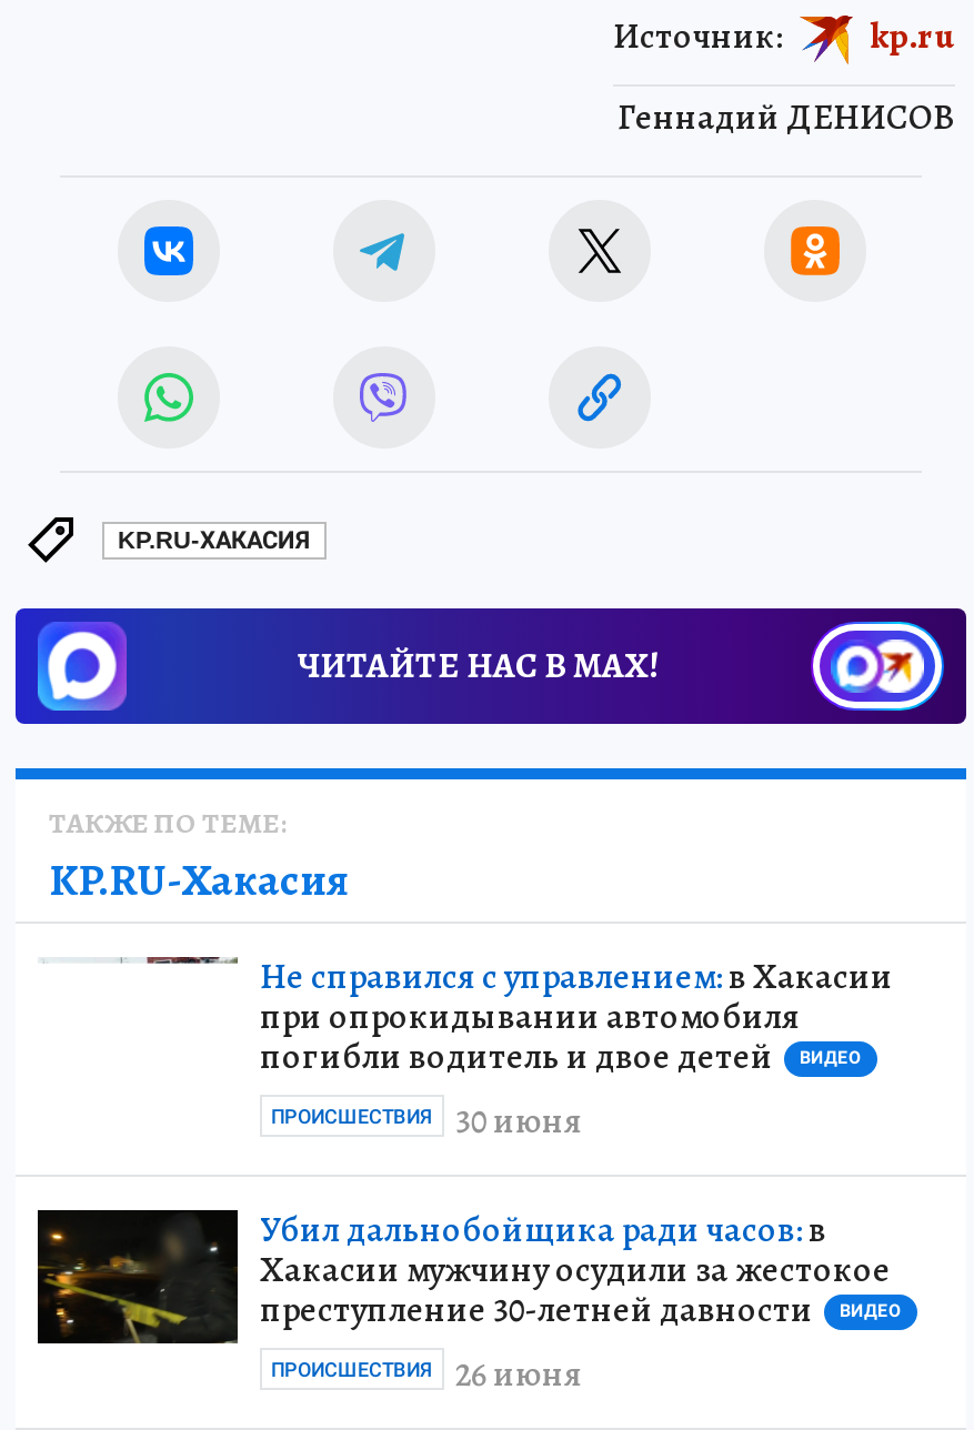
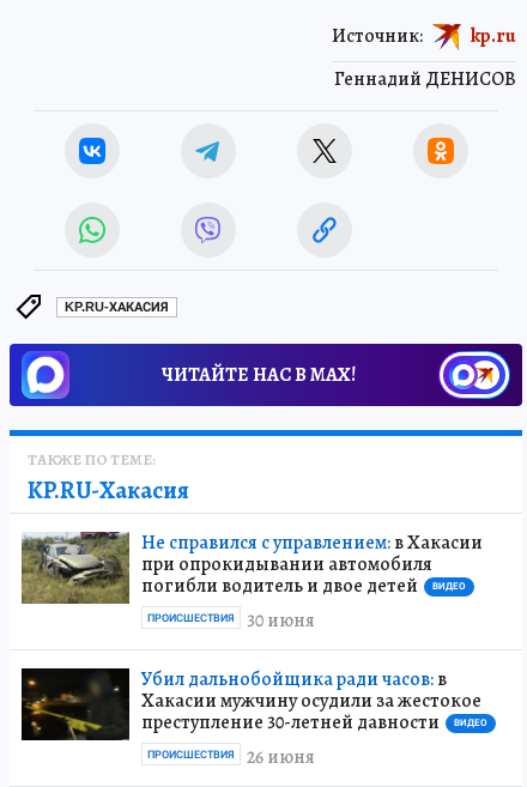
+ [image]
